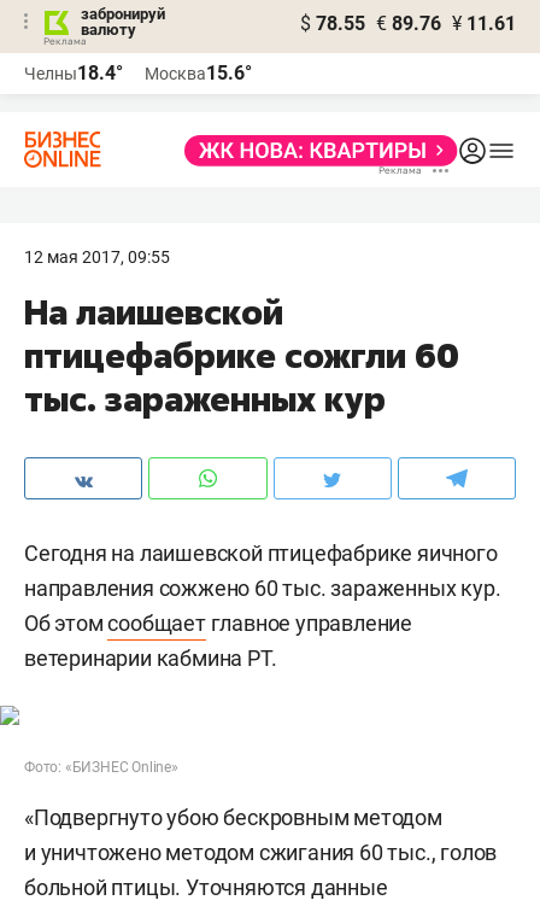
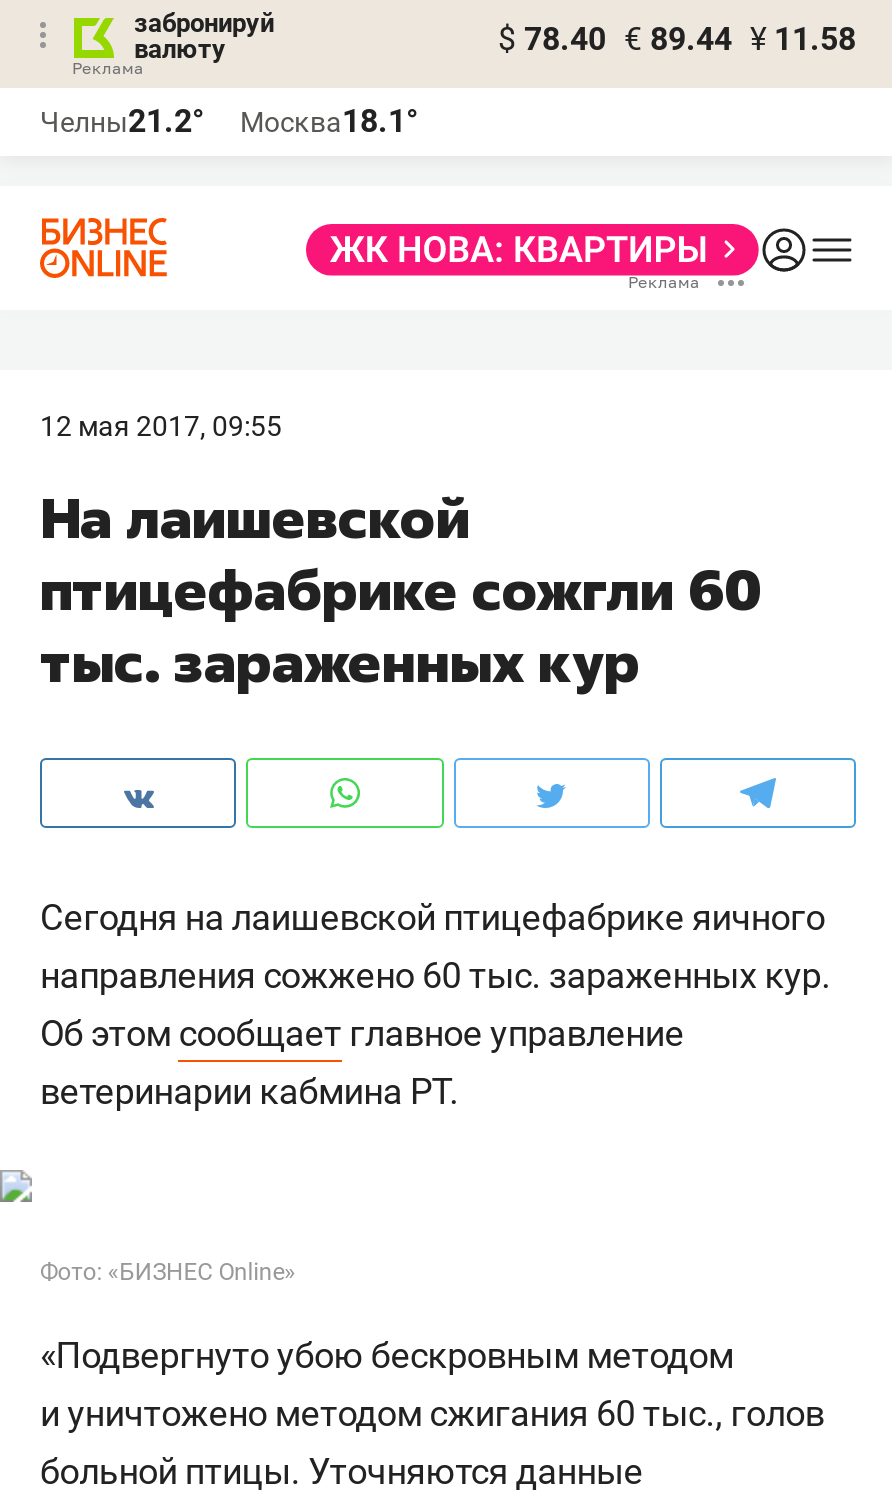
- $ 78.55 € 89.76 ¥ 11.61
+ $ 78.40 € 89.44 ¥ 11.58

- Челны18.4°
+ Челны21.2°

- Москва15.6°
+ Москва18.1°
